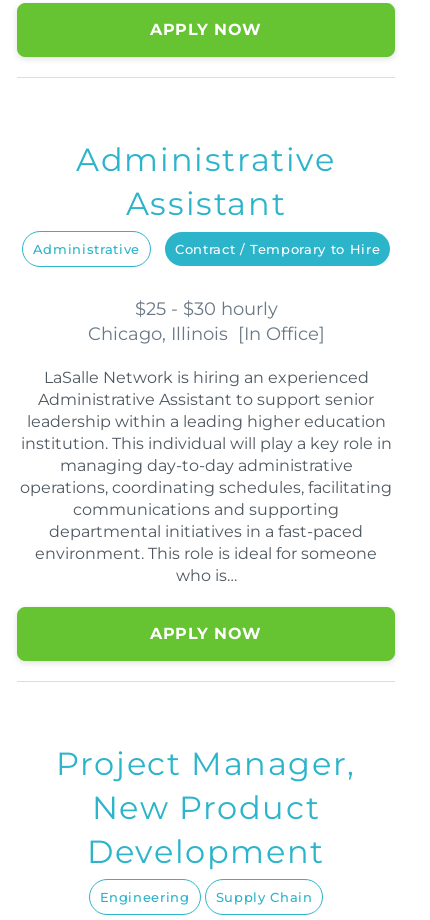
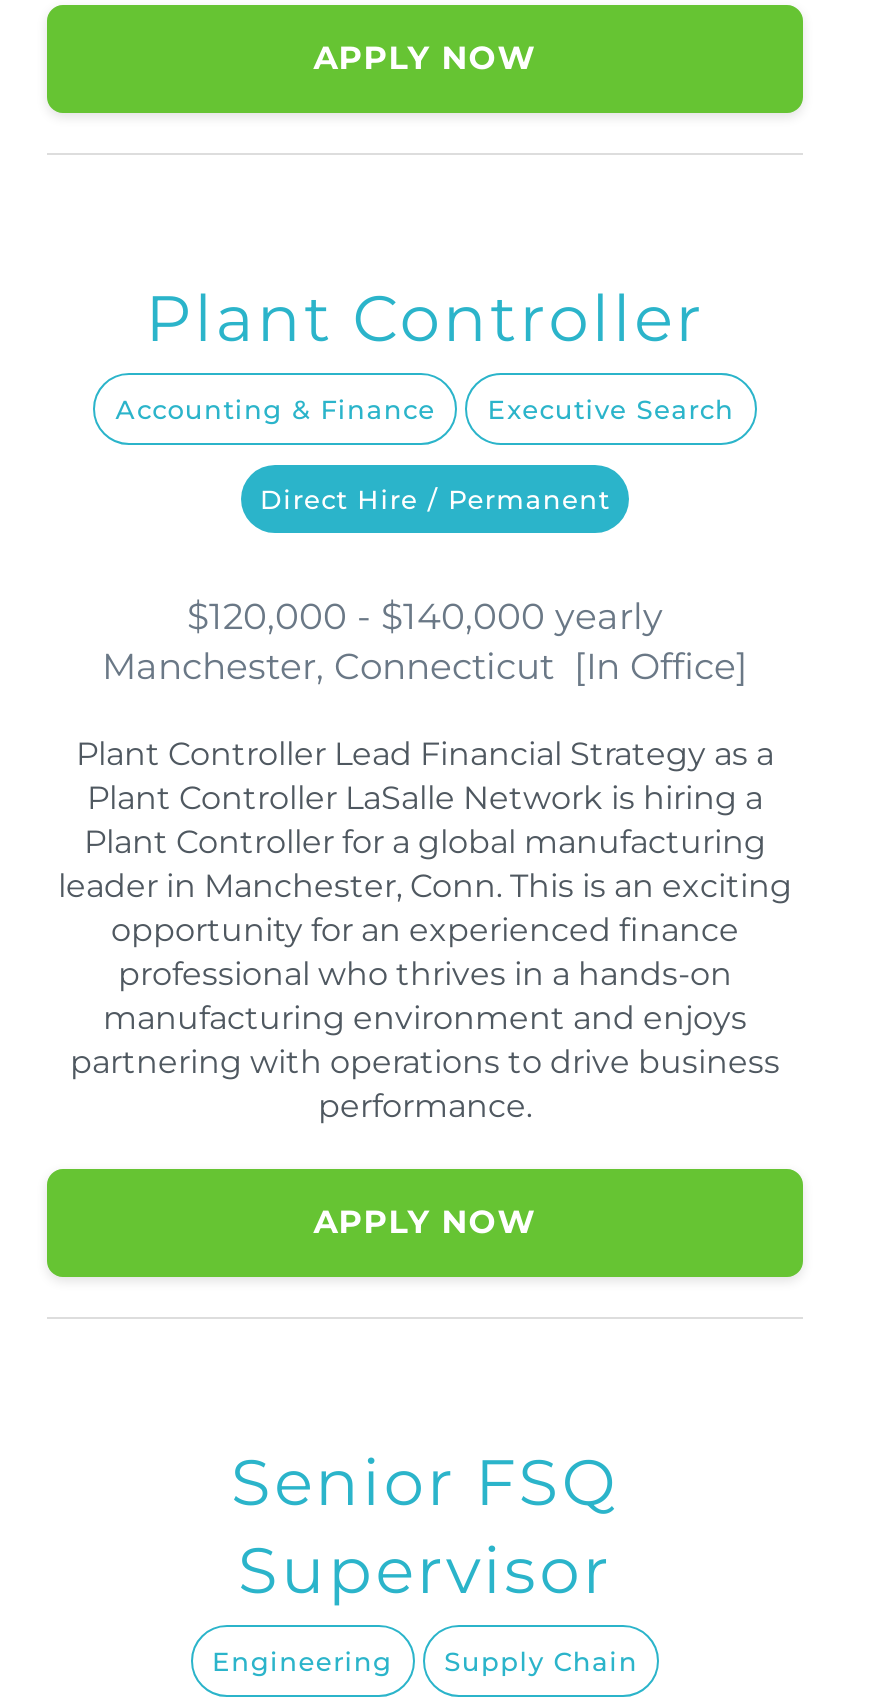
- Administrative
- Assistant
- Administrative
- Contract / Temporary to Hire
- $25 - $30 hourly
- Chicago, Illinois [In Office]
- LaSalle Network is hiring an experienced
- Administrative Assistant to support senior
- leadership within a leading higher education
- institution. This individual will play a key role in
- managing day-to-day administrative
- operations, coordinating schedules, facilitating
- communications and supporting
- departmental initiatives in a fast-paced
- environment. This role is ideal for someone
- who is…
+ Plant Controller
+ Accounting & Finance
+ Executive Search
+ Direct Hire / Permanent
+ $120,000 - $140,000 yearly
+ Manchester, Connecticut [In Office]
+ Plant Controller Lead Financial Strategy as a
+ Plant Controller LaSalle Network is hiring a
+ Plant Controller for a global manufacturing
+ leader in Manchester, Conn. This is an exciting
+ opportunity for an experienced finance
+ professional who thrives in a hands-on
+ manufacturing environment and enjoys
+ partnering with operations to drive business
+ performance.

- Project Manager,
- New Product
- Development
+ Senior FSQ
+ Supervisor
